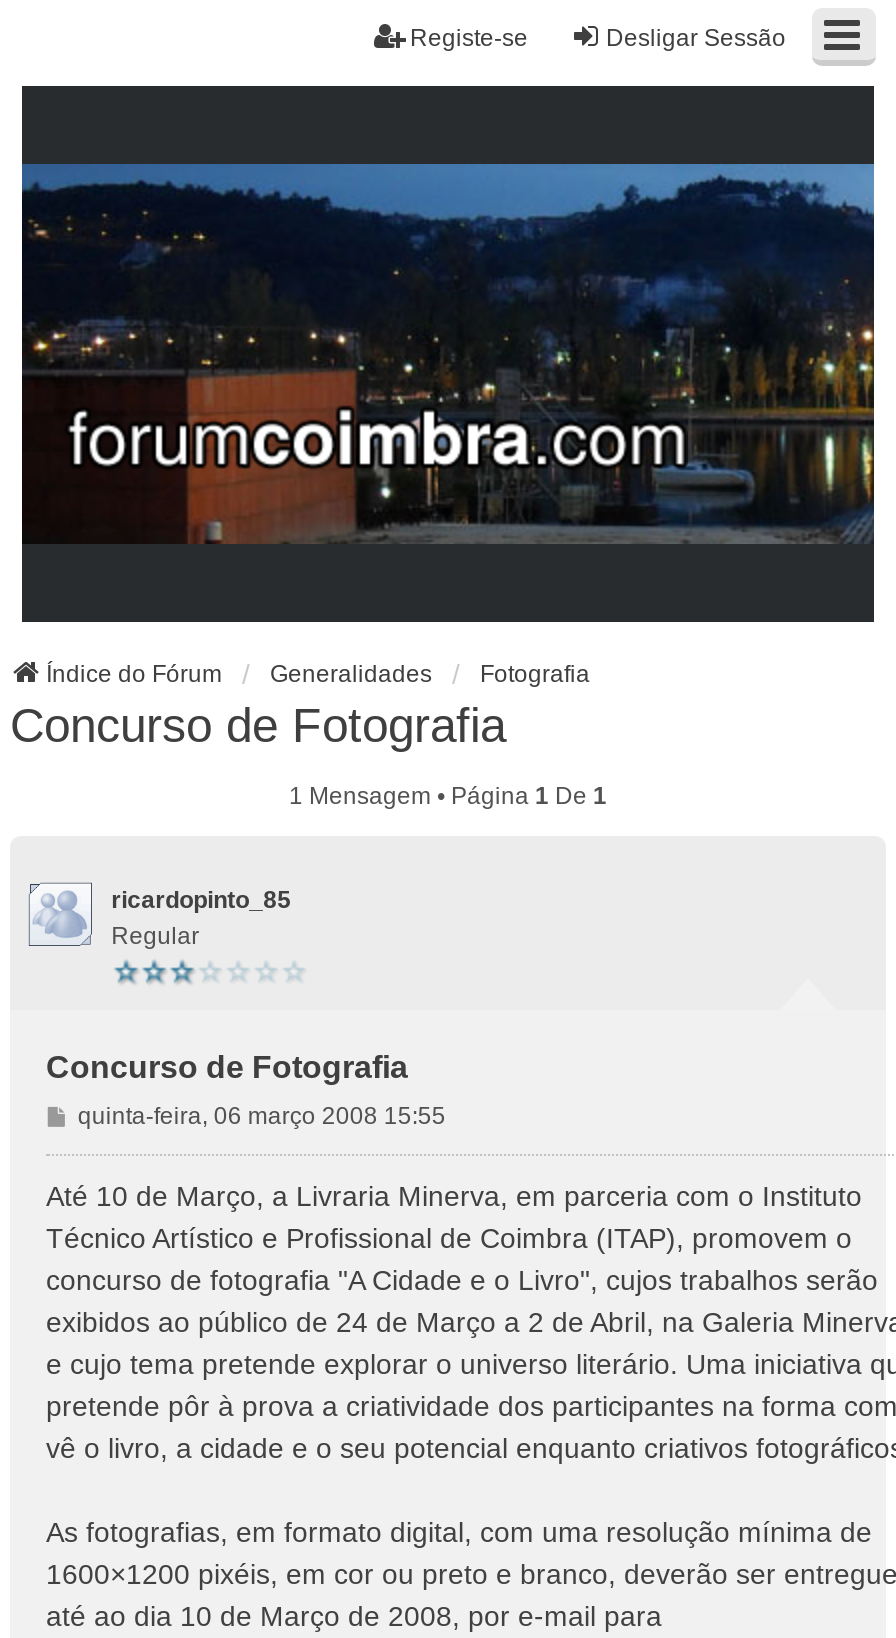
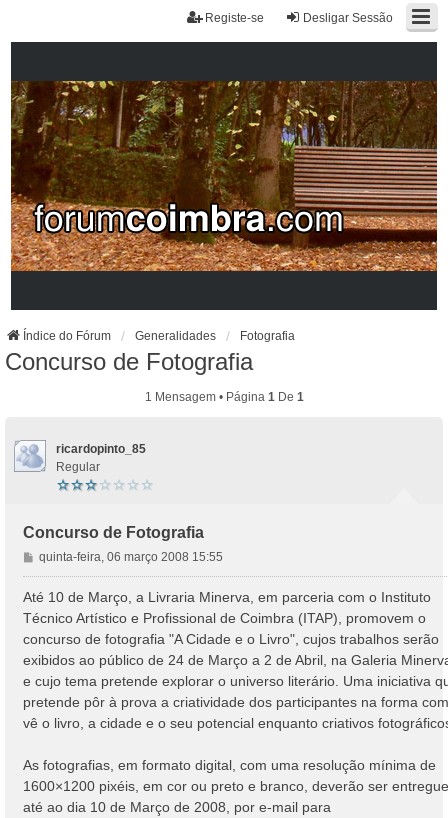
- [image]
+ [image]
